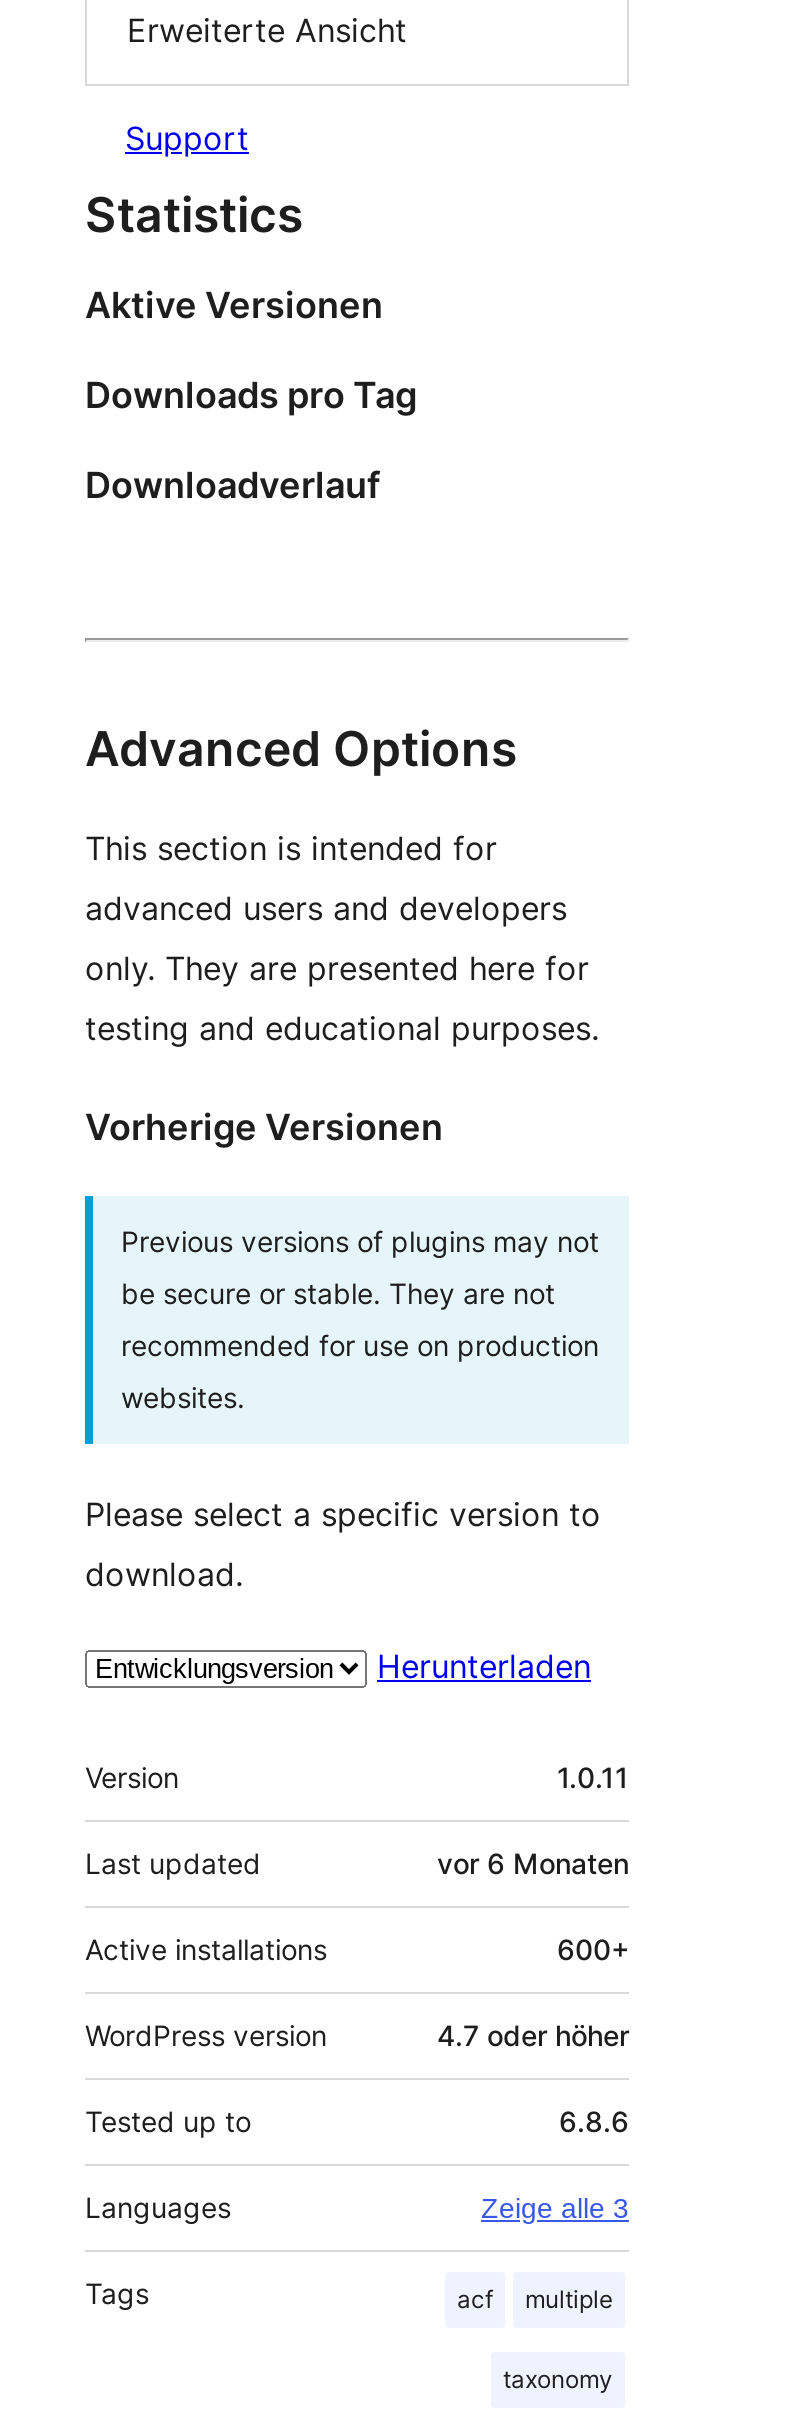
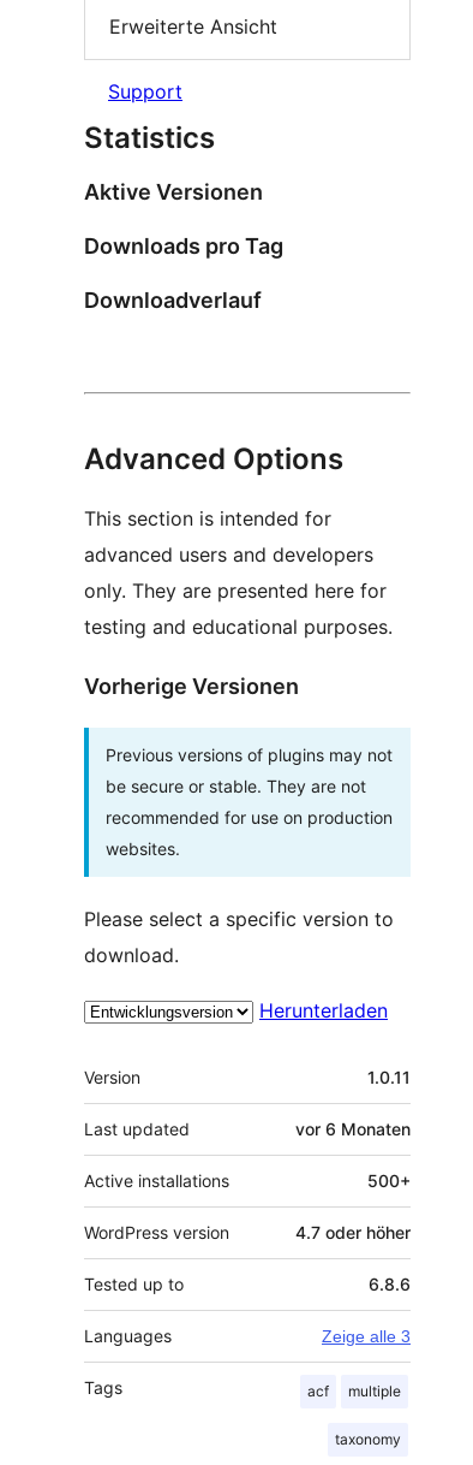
- 600+
+ 500+
